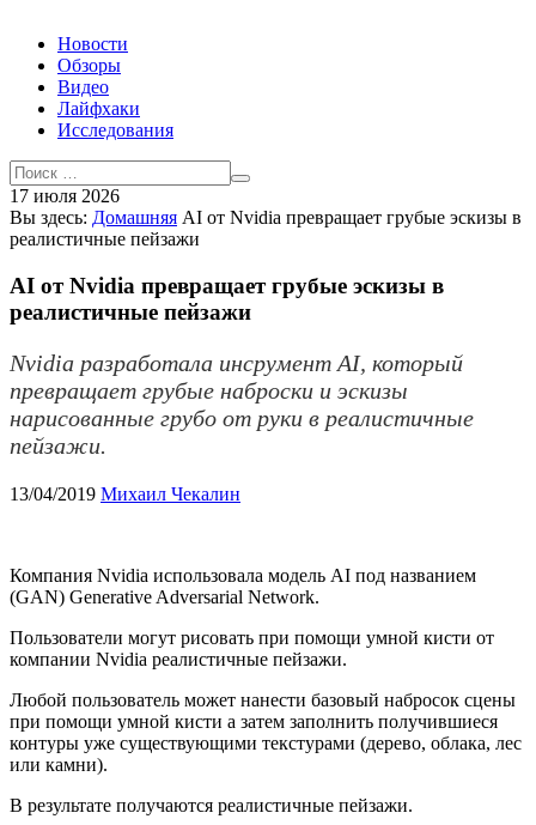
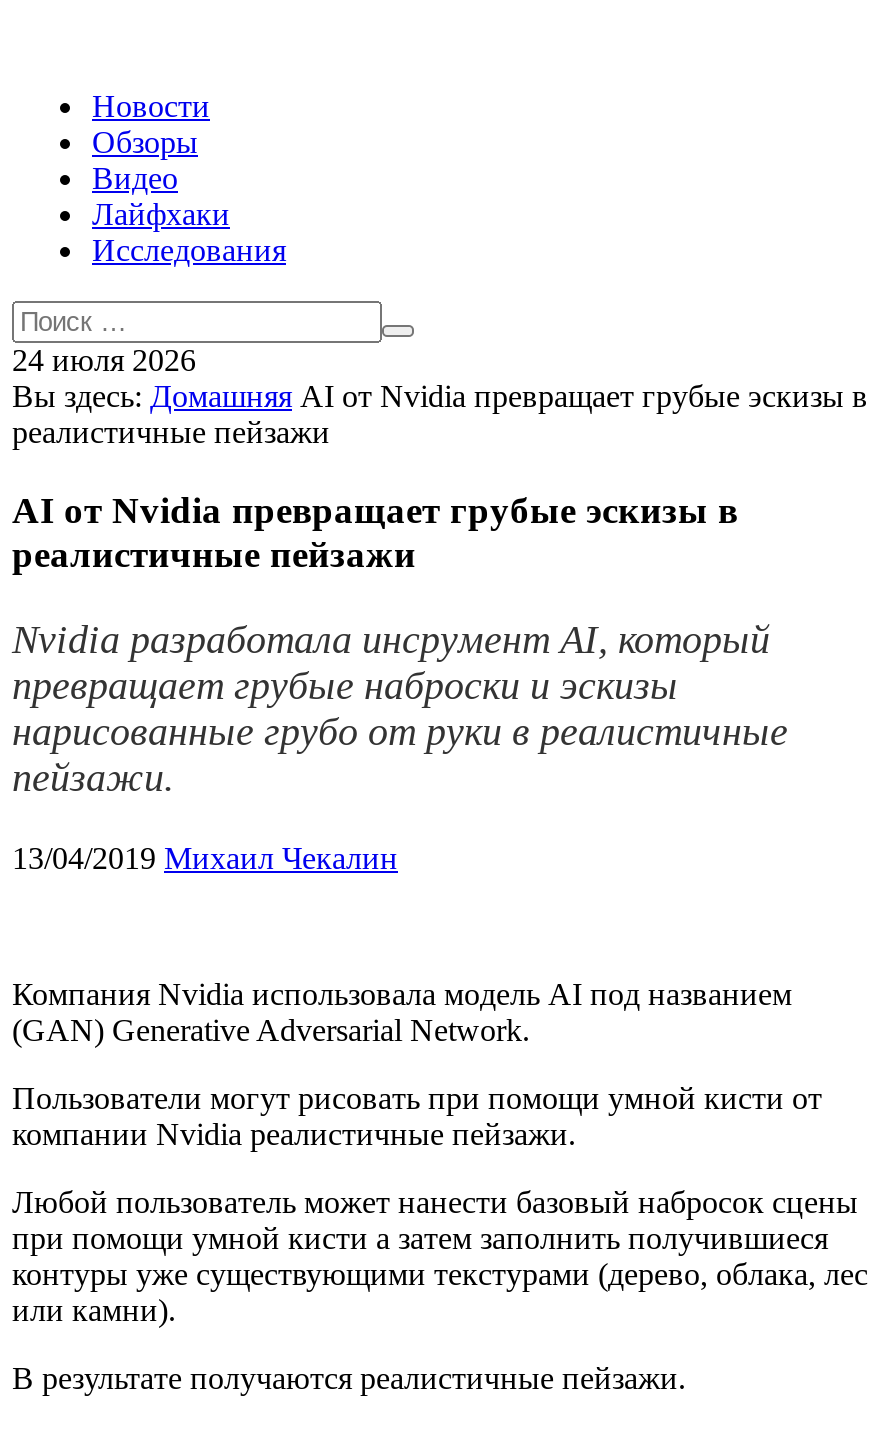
- 17 июля 2026
+ 24 июля 2026
